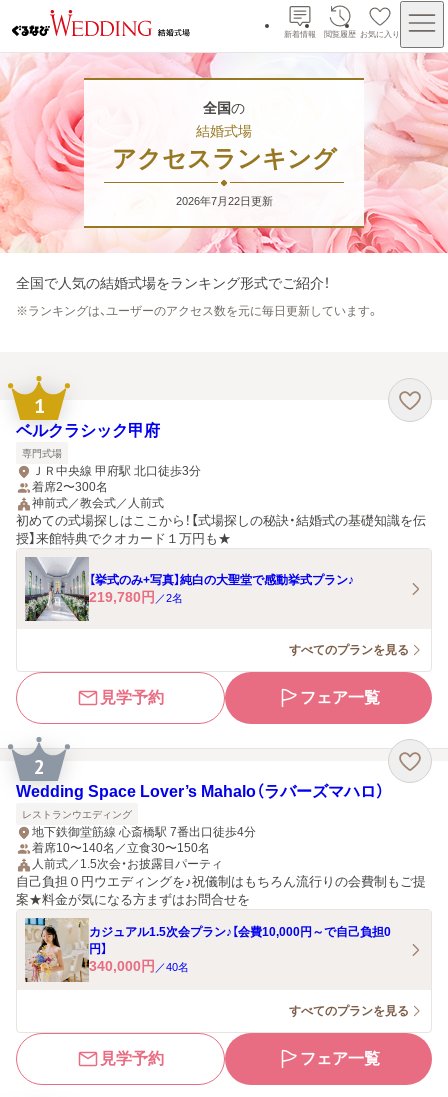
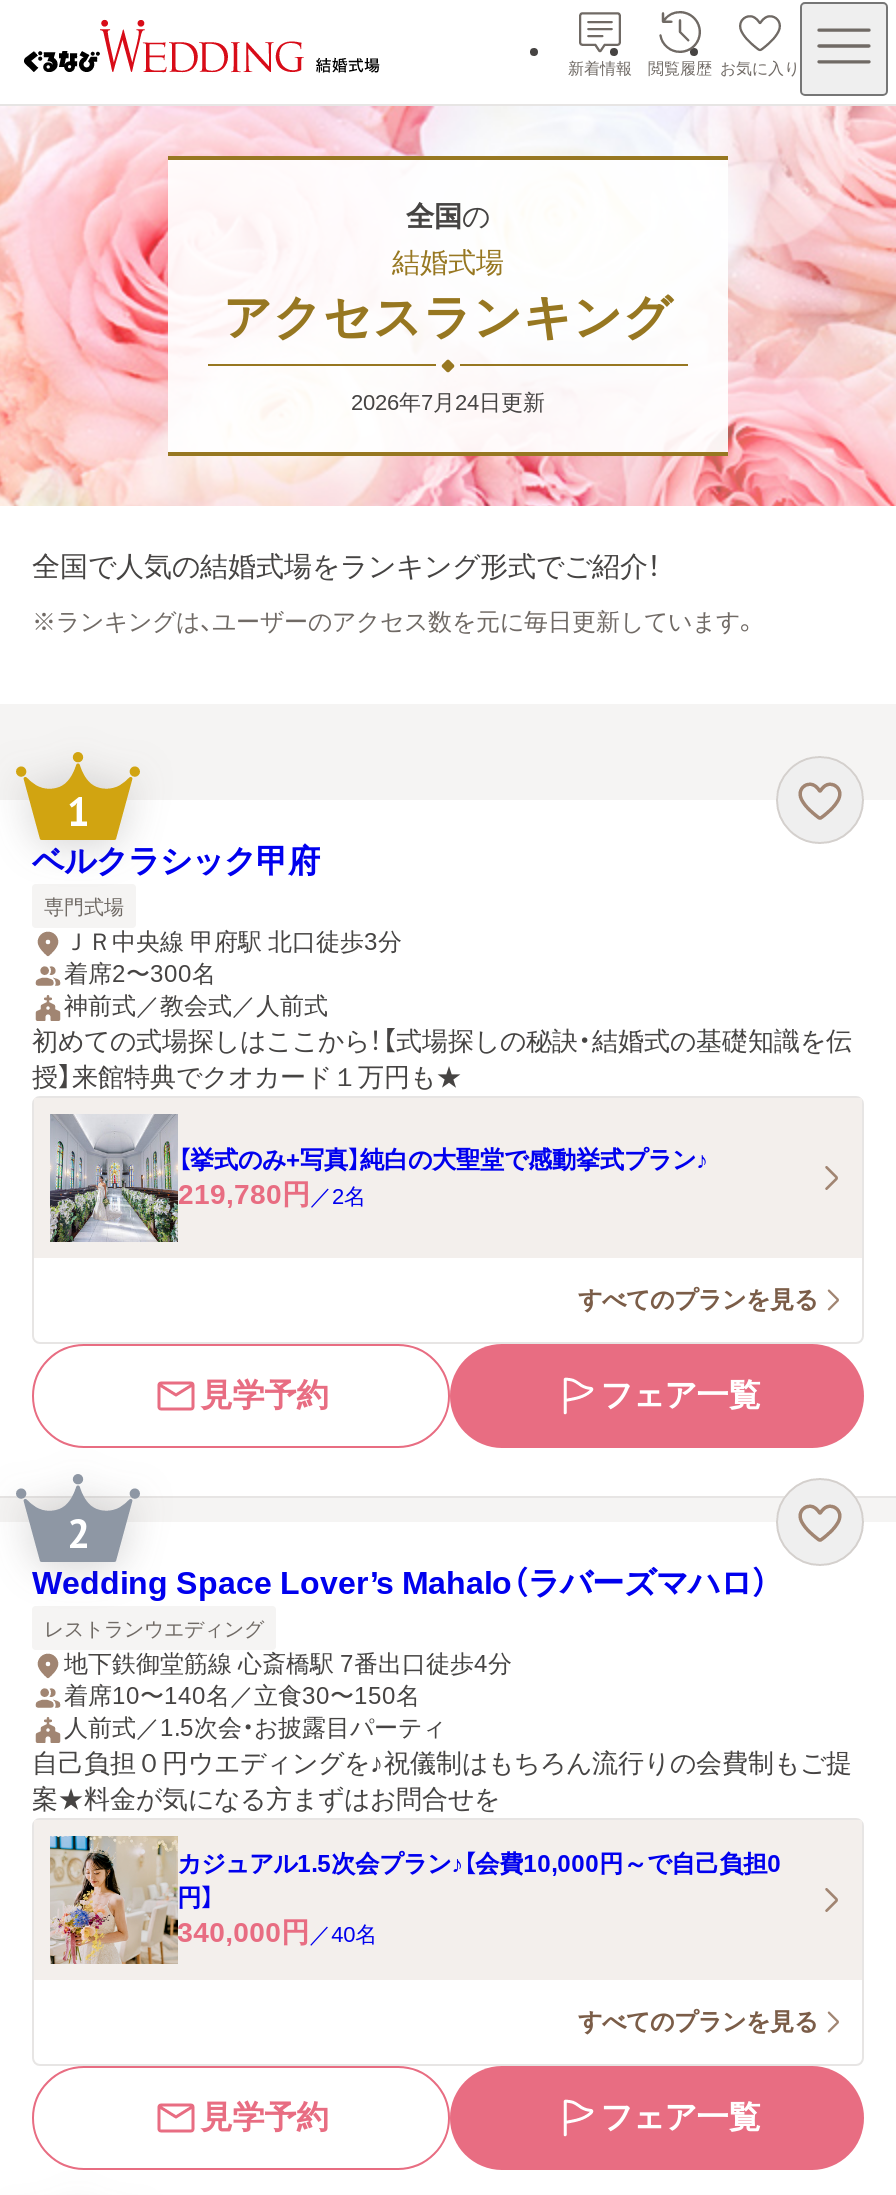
- 2026年7月22日更新
+ 2026年7月24日更新
